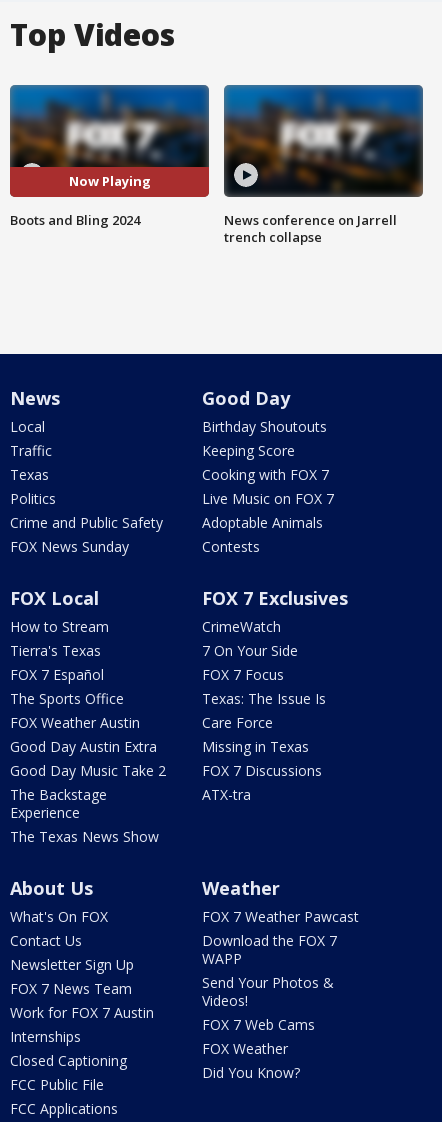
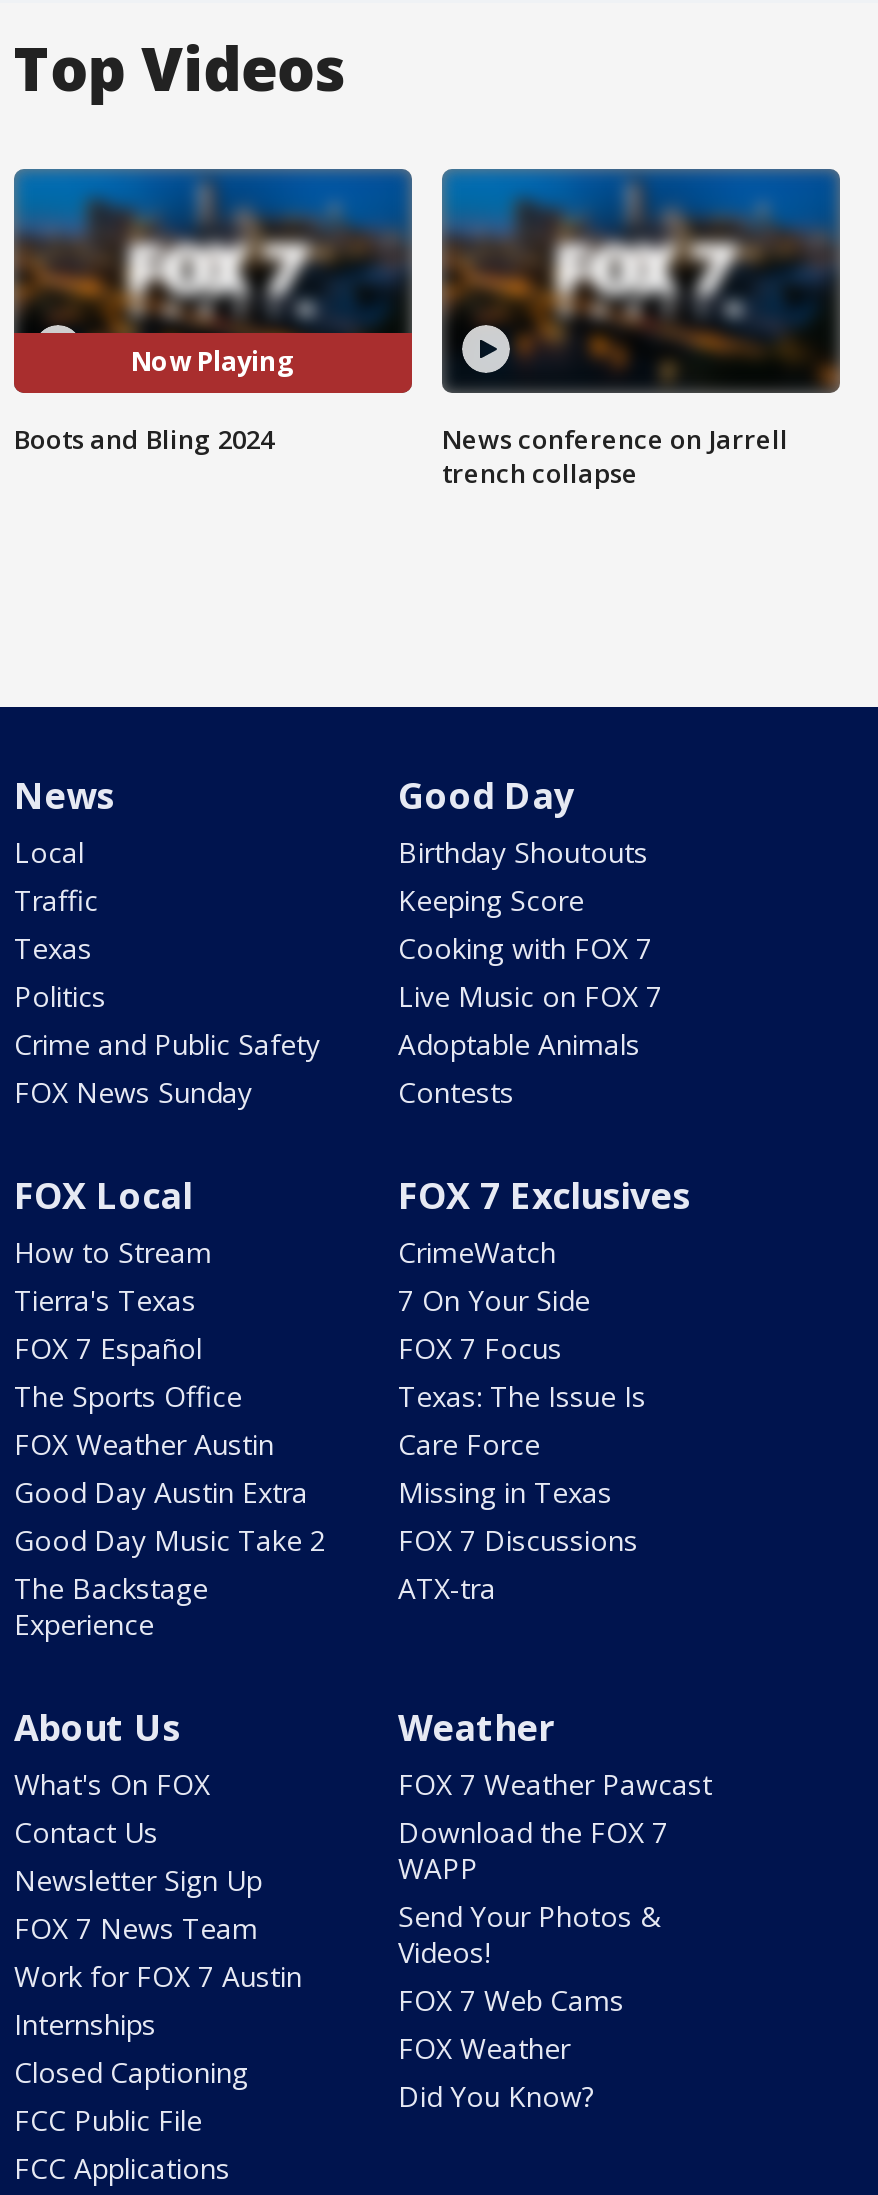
- The Texas News Show
